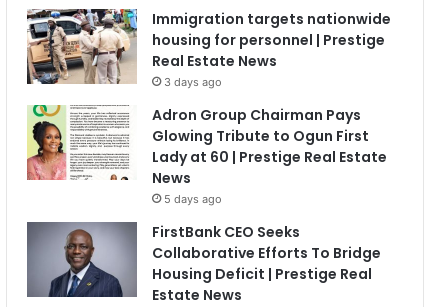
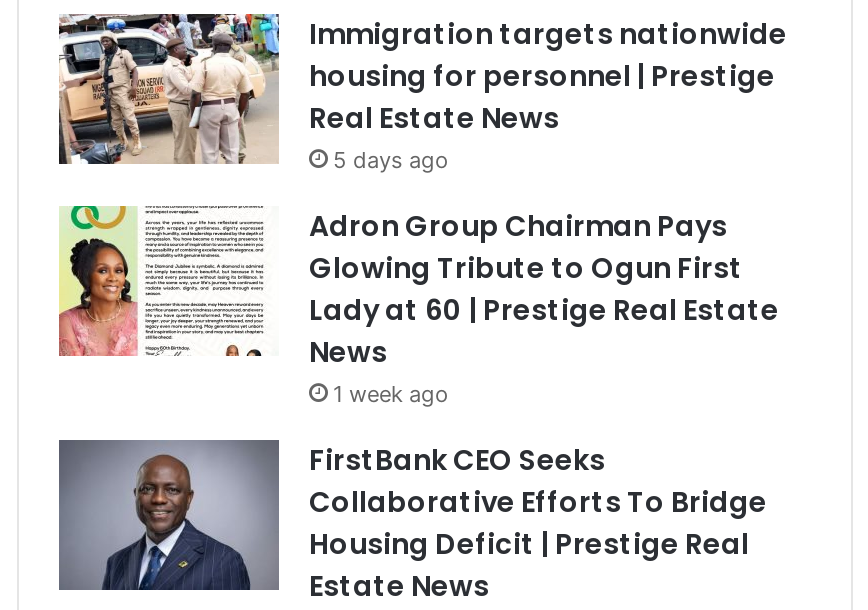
- 3 days ago
+ 5 days ago

- 5 days ago
+ 1 week ago
